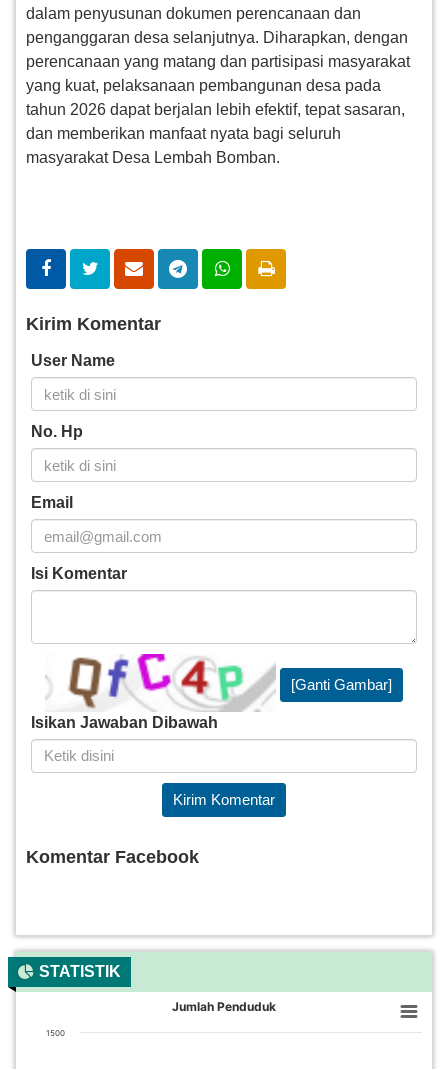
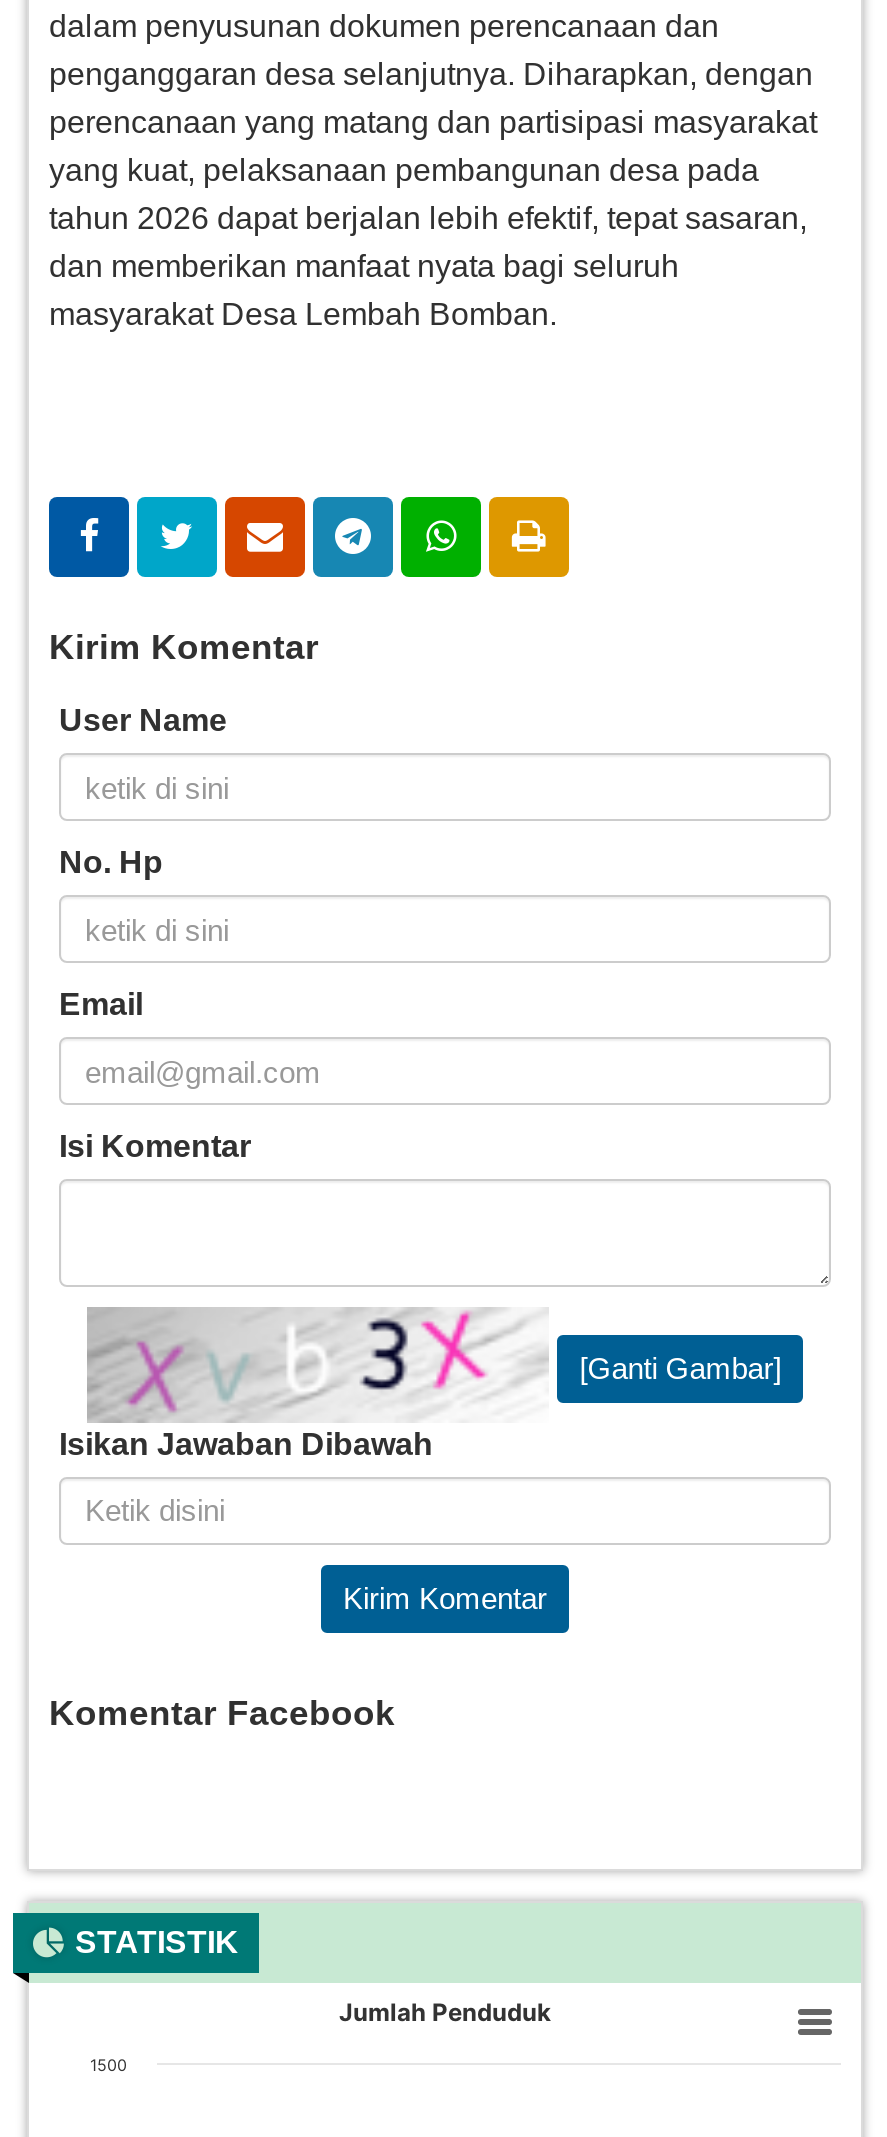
- [image]
+ [image]
